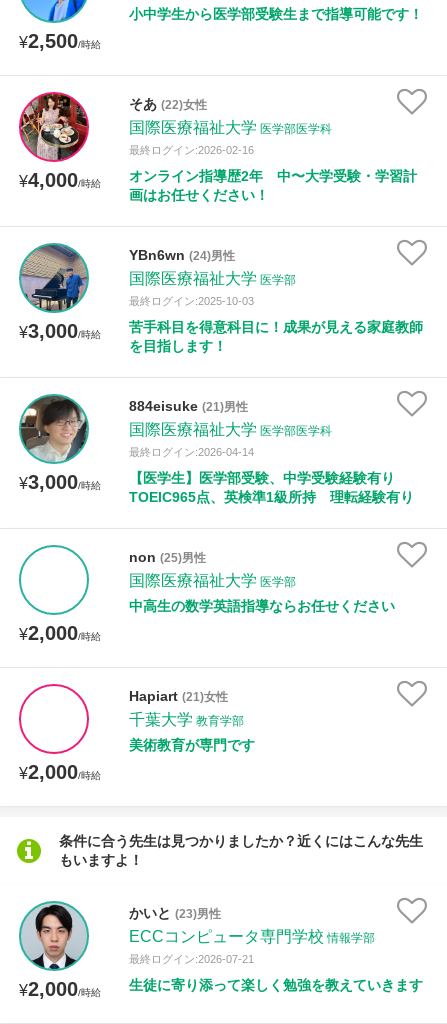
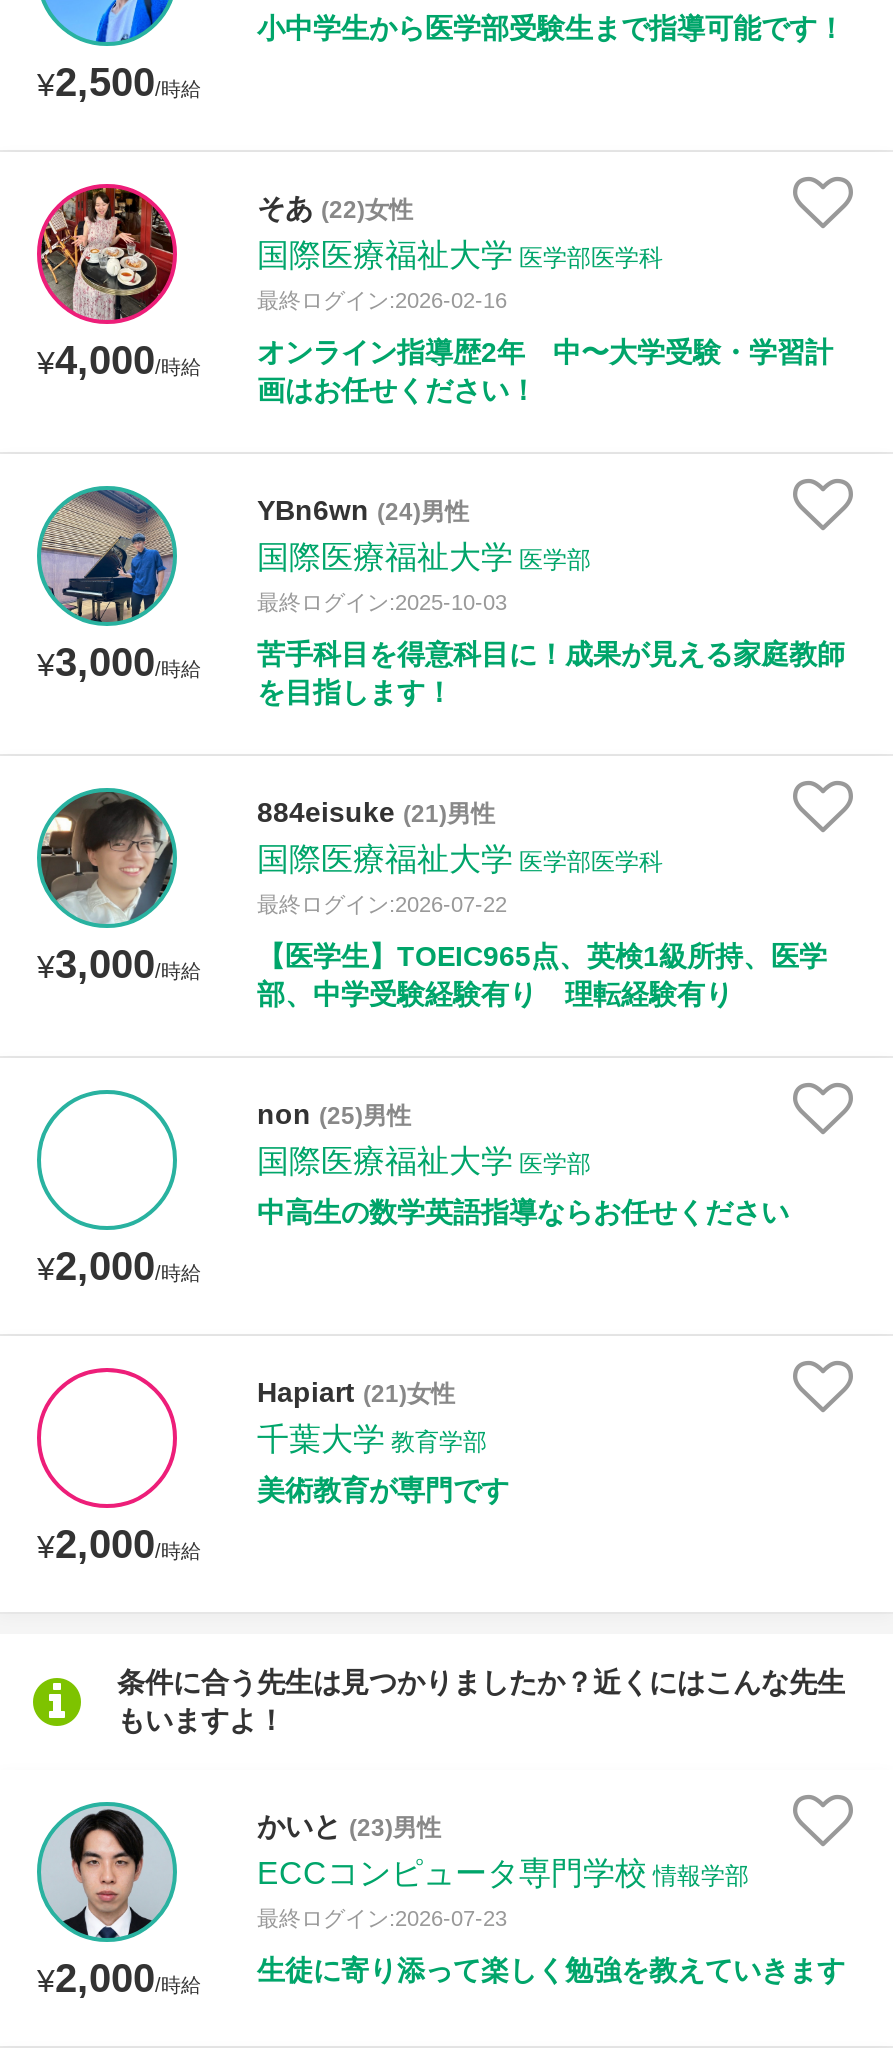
- 最終ログイン:2026-04-14
+ 最終ログイン:2026-07-22

- 【医学生】医学部受験、中学受験経験有り
- TOEIC965点、英検準1級所持 理転経験有り
+ 【医学生】TOEIC965点、英検1級所持、医学
+ 部、中学受験経験有り 理転経験有り

- 最終ログイン:2026-07-21
+ 最終ログイン:2026-07-23
